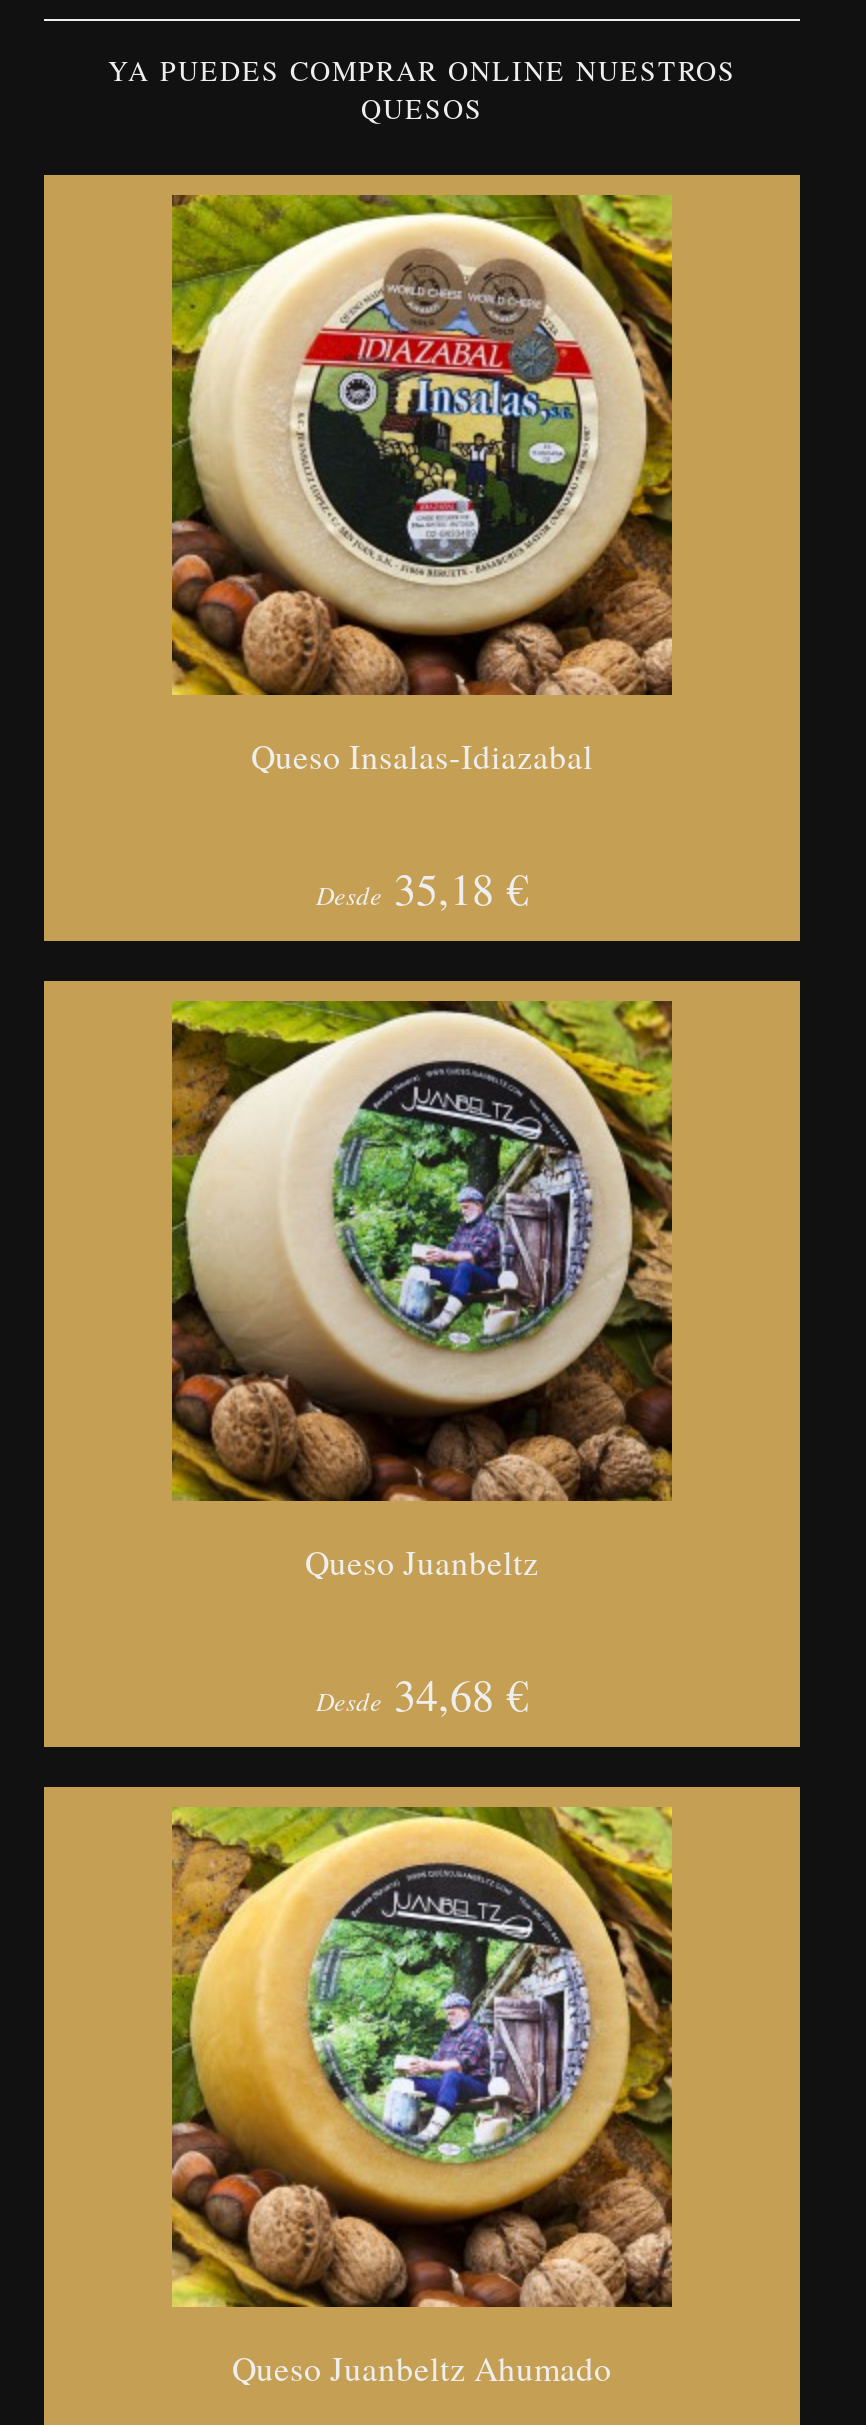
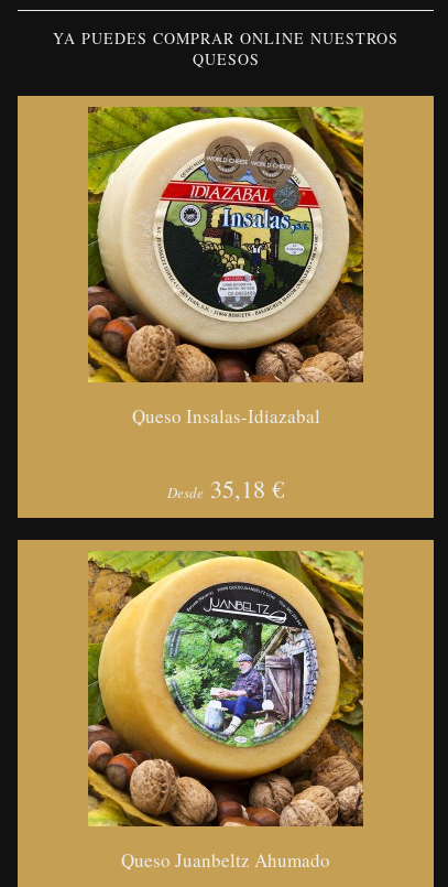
- [image]
- Queso Juanbeltz
- Desde 34,68 €
